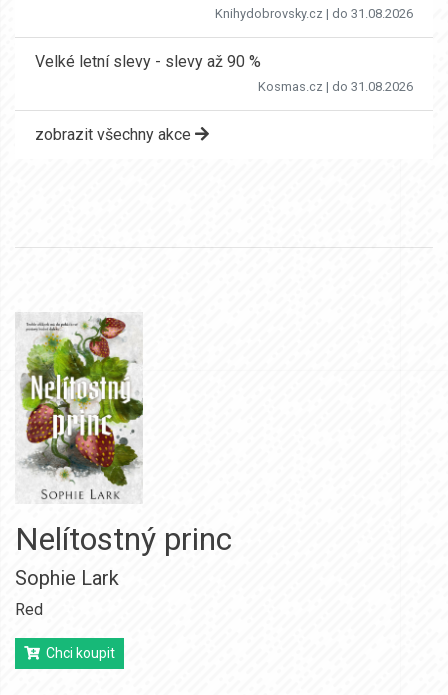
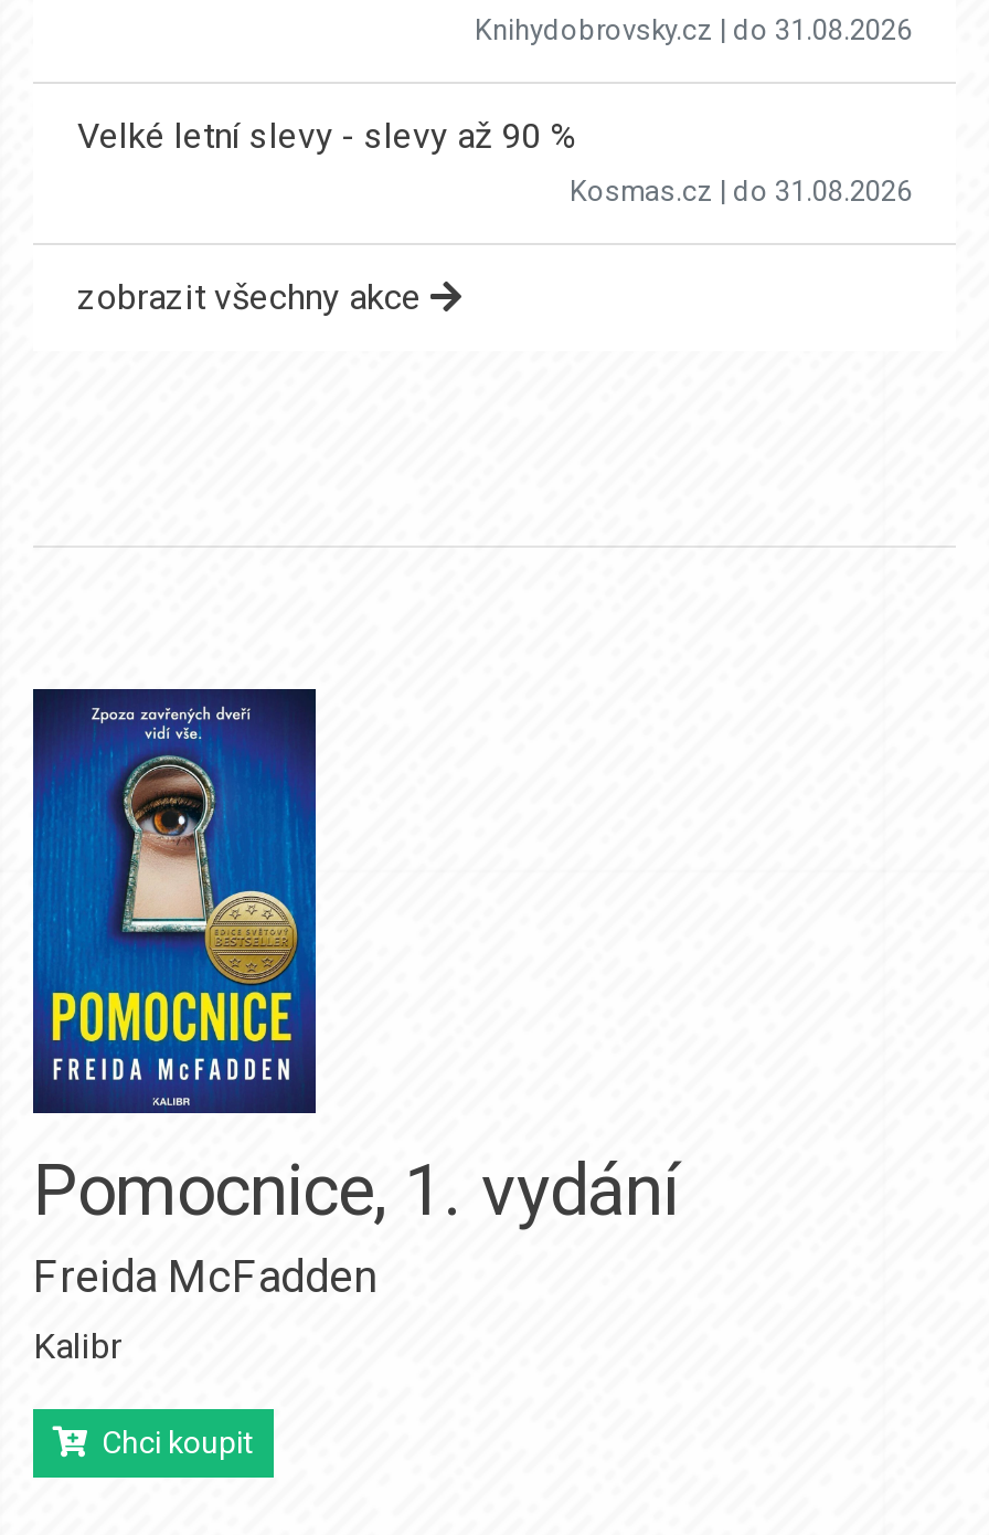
- [image]
- Nelítostný princ
- Sophie Lark
- Red
+ [image]
+ Pomocnice, 1. vydání
+ Freida McFadden
+ Kalibr
